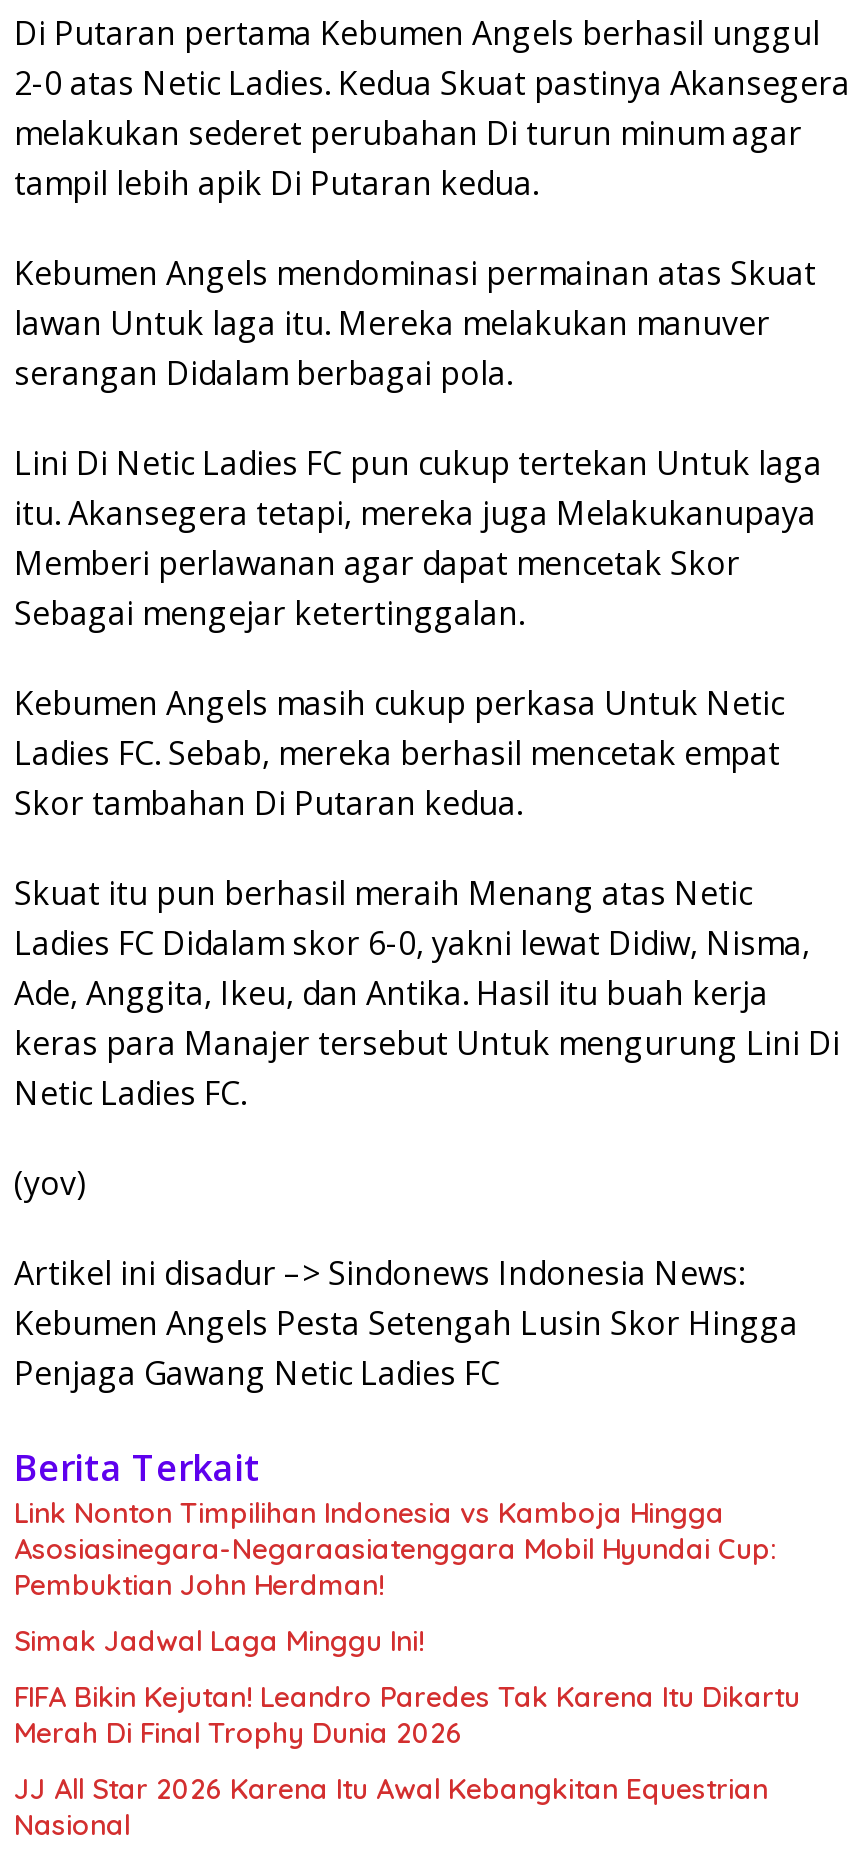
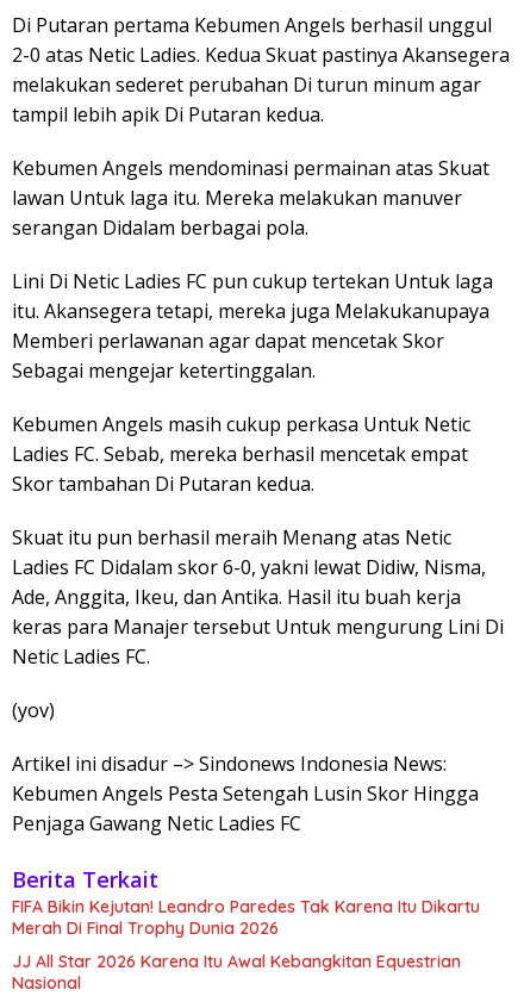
- Link Nonton Timpilihan Indonesia vs Kamboja Hingga
- Asosiasinegara-Negaraasiatenggara Mobil Hyundai Cup:
- Pembuktian John Herdman!
- Simak Jadwal Laga Minggu Ini!
